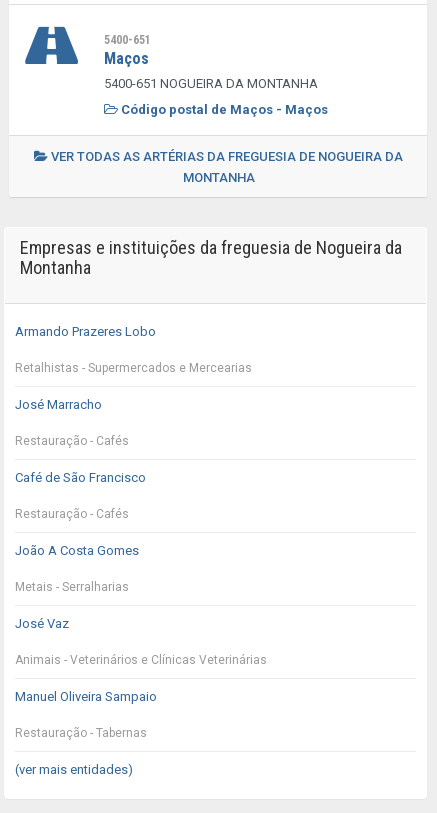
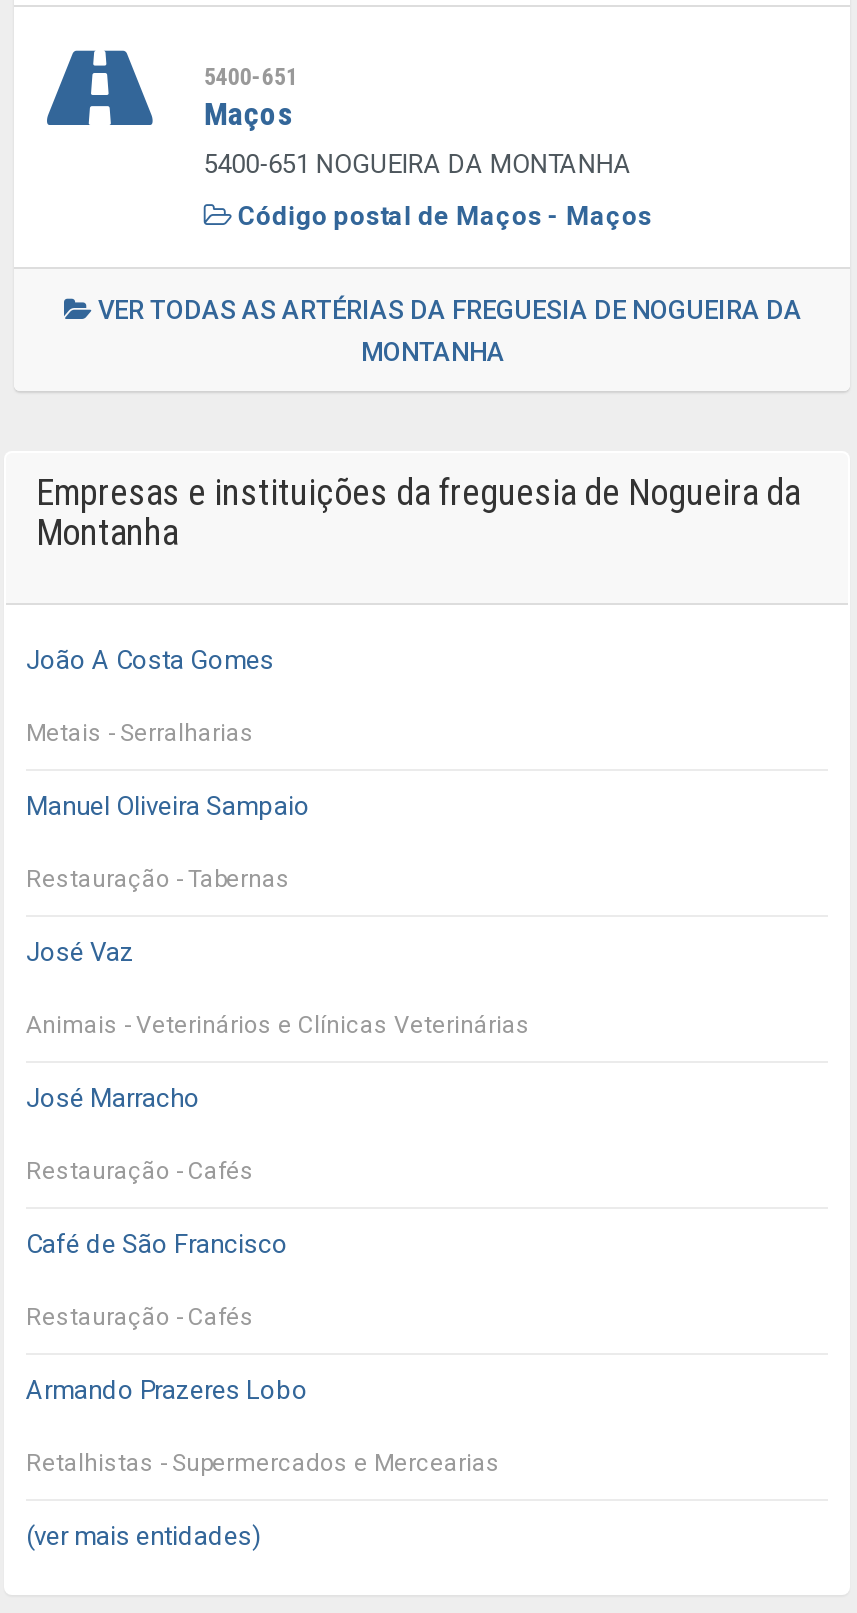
moved down: Armando Prazeres Lobo | Retalhistas - Supermercados e Mercearias

moved down: José Marracho | Restauração - Cafés | Café de São Francisco | Restauração - Cafés

moved up: João A Costa Gomes | Metais - Serralharias | José Vaz | Animais - Veterinários e Clínicas Veterinárias | Manuel Oliveira Sampaio | Restauração - Tabernas
